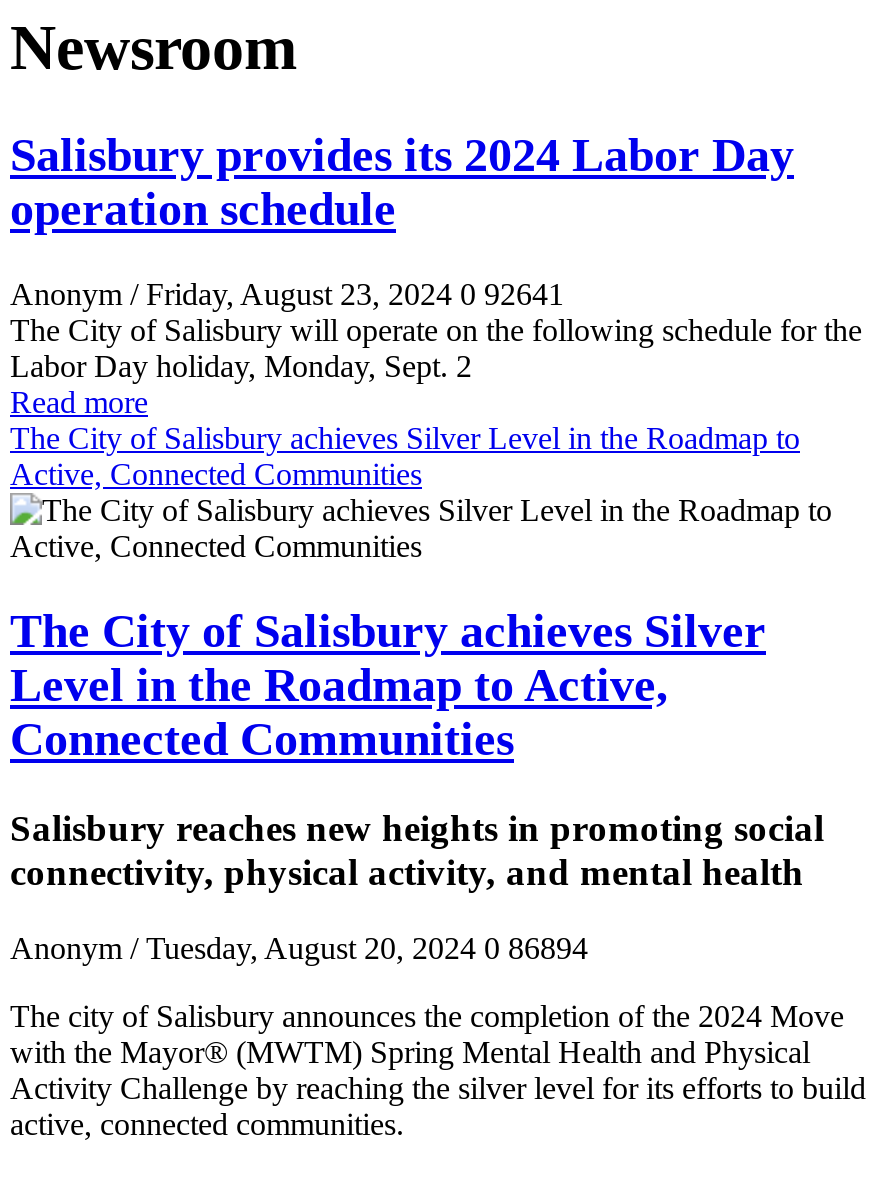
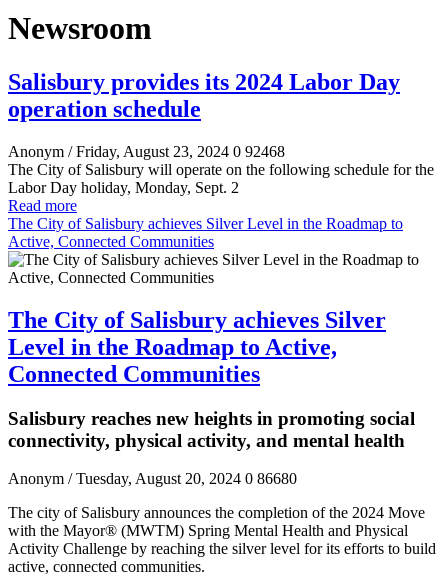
- Anonym / Friday, August 23, 2024 0 92641
+ Anonym / Friday, August 23, 2024 0 92468

- Anonym / Tuesday, August 20, 2024 0 86894
+ Anonym / Tuesday, August 20, 2024 0 86680
